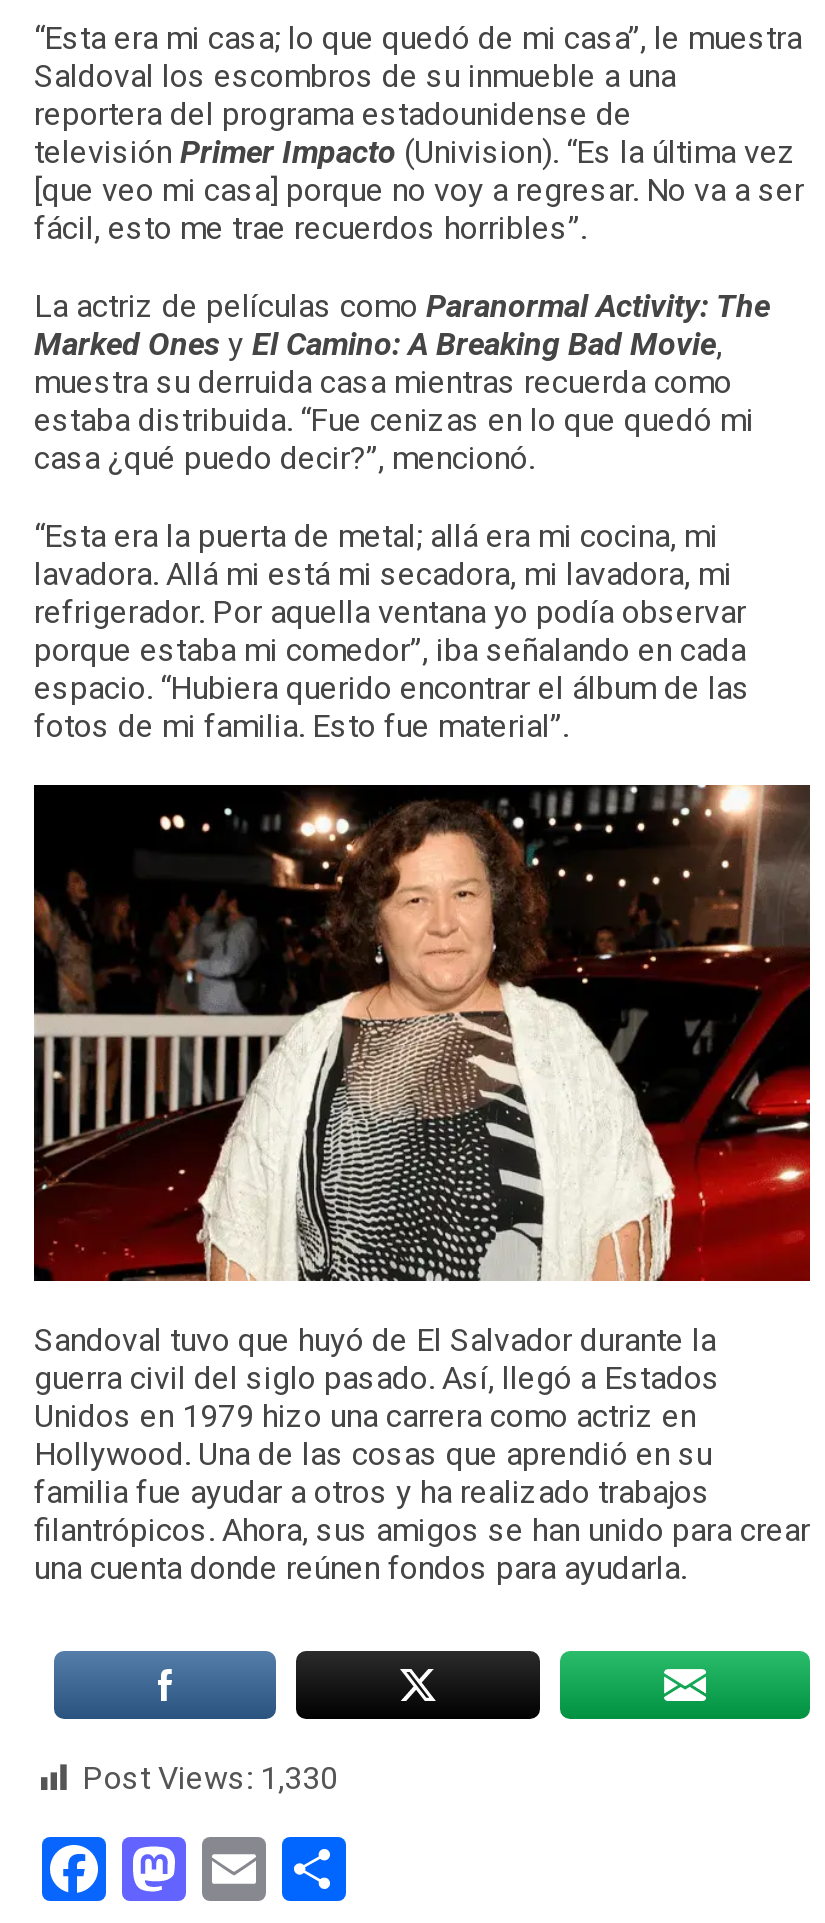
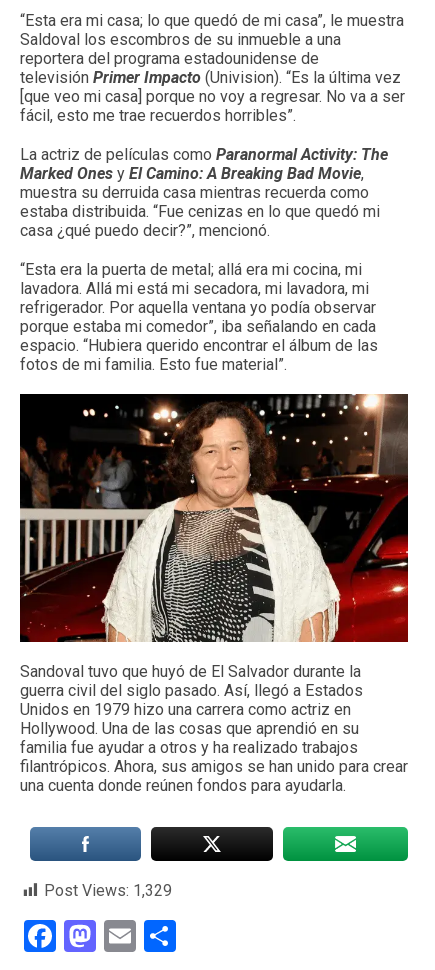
- Post Views: 1,330
+ Post Views: 1,329
